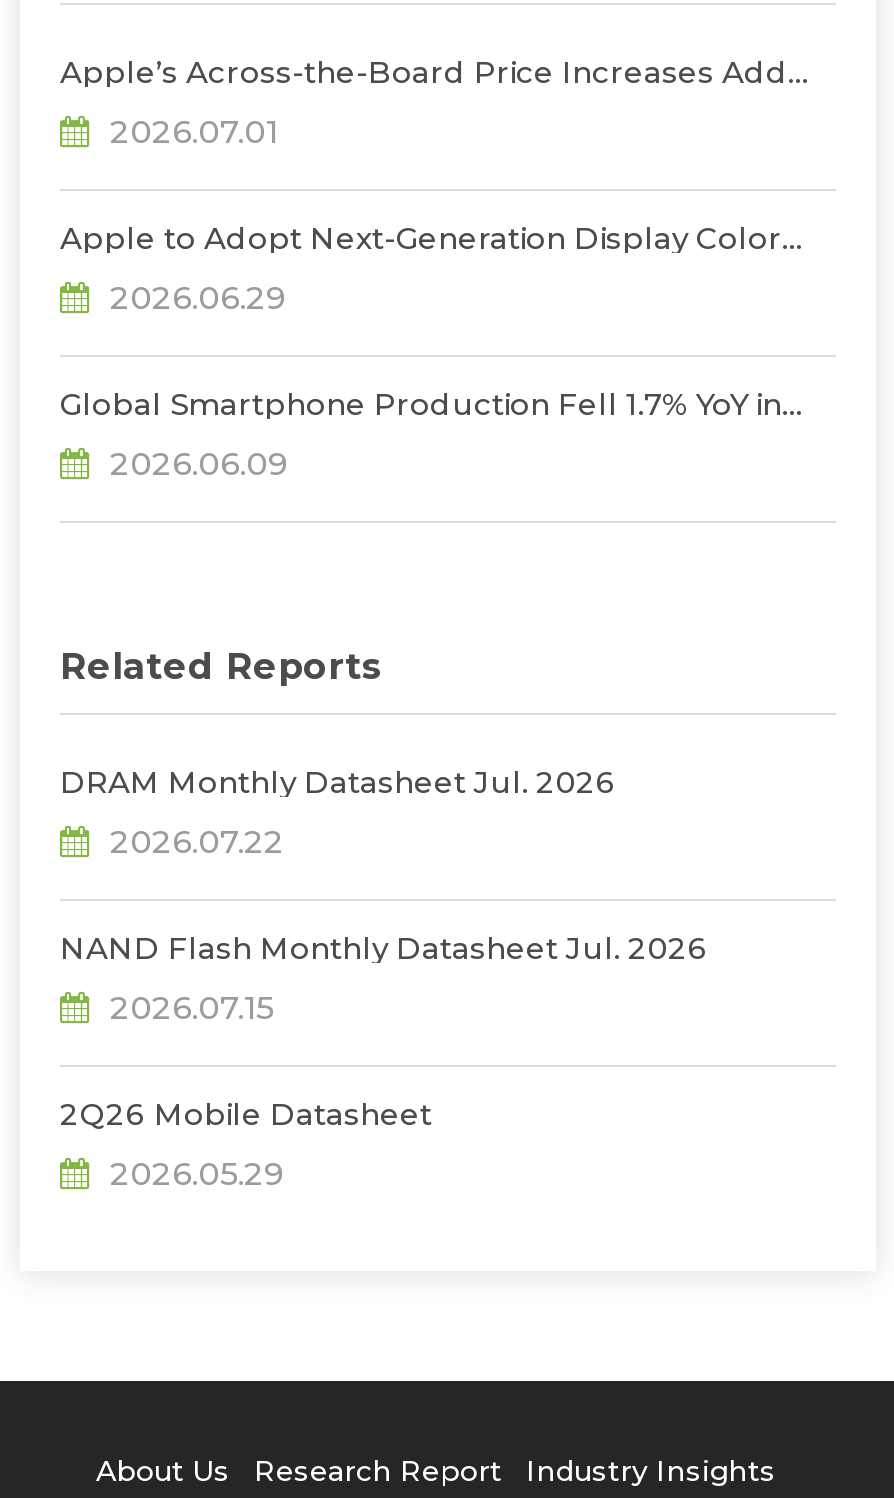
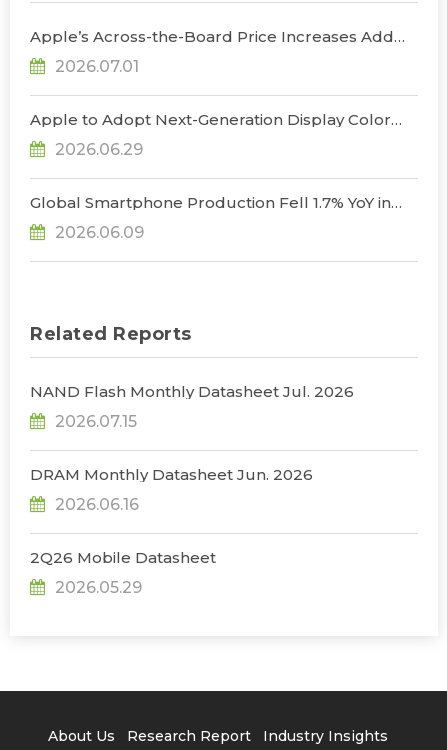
- DRAM Monthly Datasheet Jul. 2026
- 2026.07.22

moved up: NAND Flash Monthly Datasheet Jul. 2026 | 2026.07.15

+ DRAM Monthly Datasheet Jun. 2026
+ 2026.06.16
